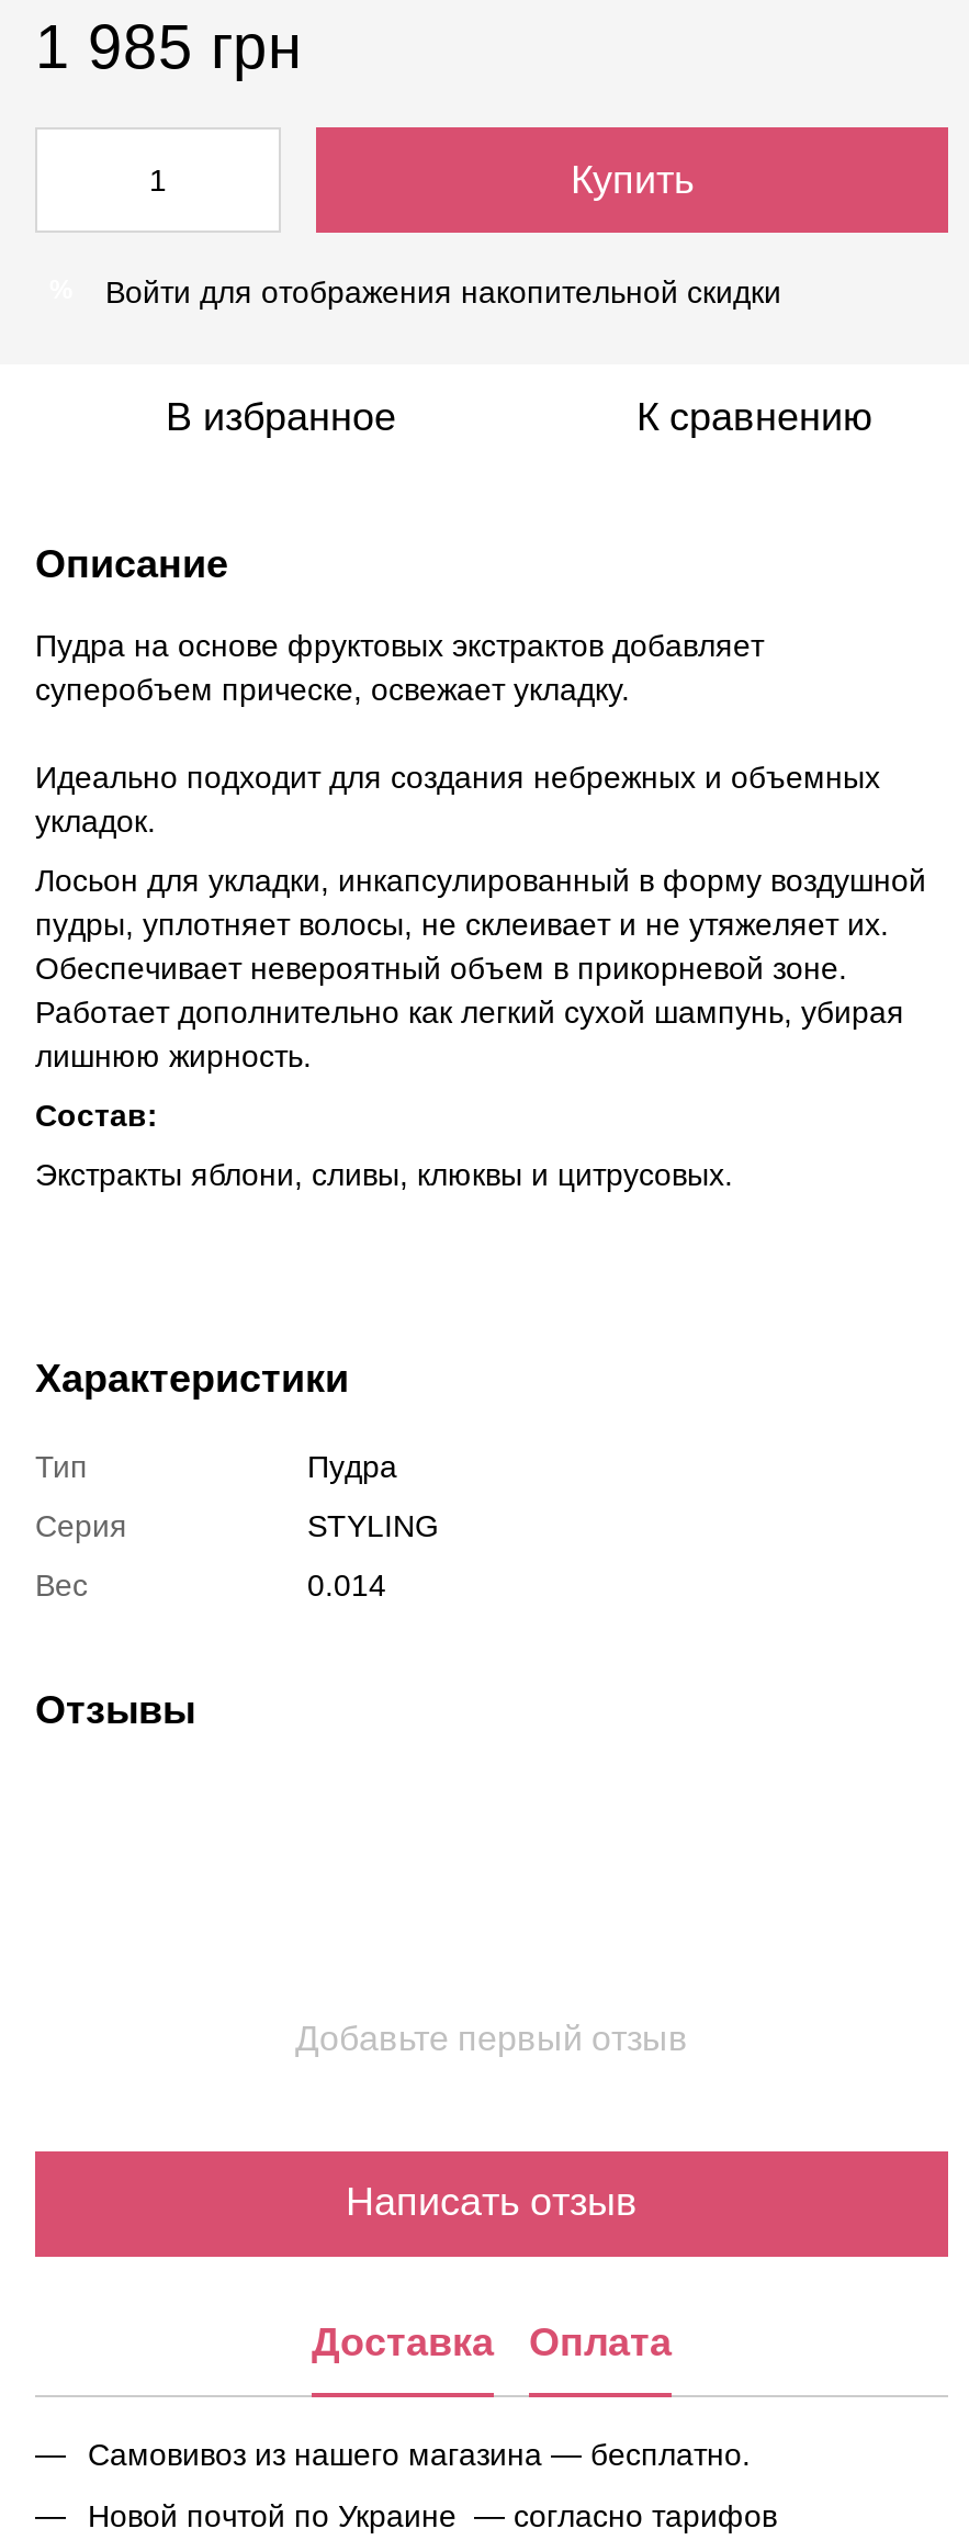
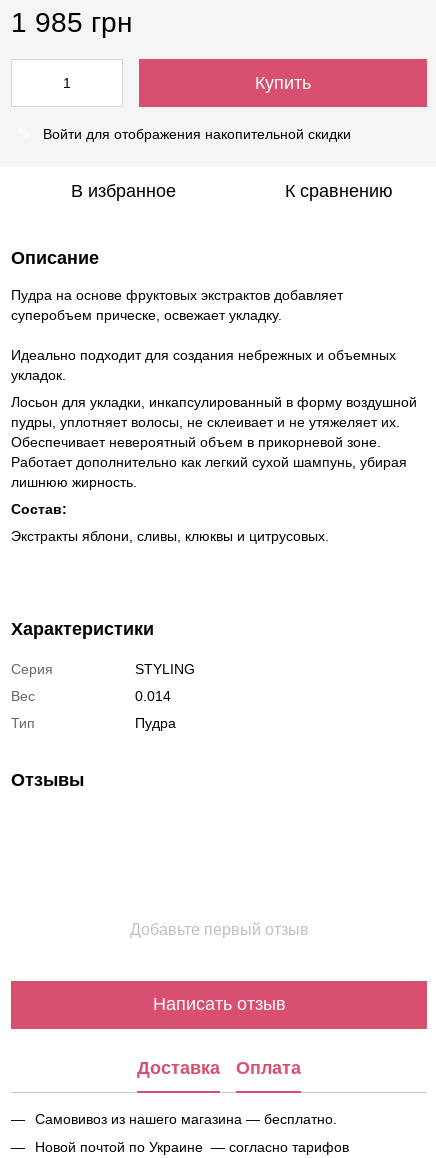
moved down: Тип | Пудра

moved up: Серия | STYLING | Вес | 0.014
